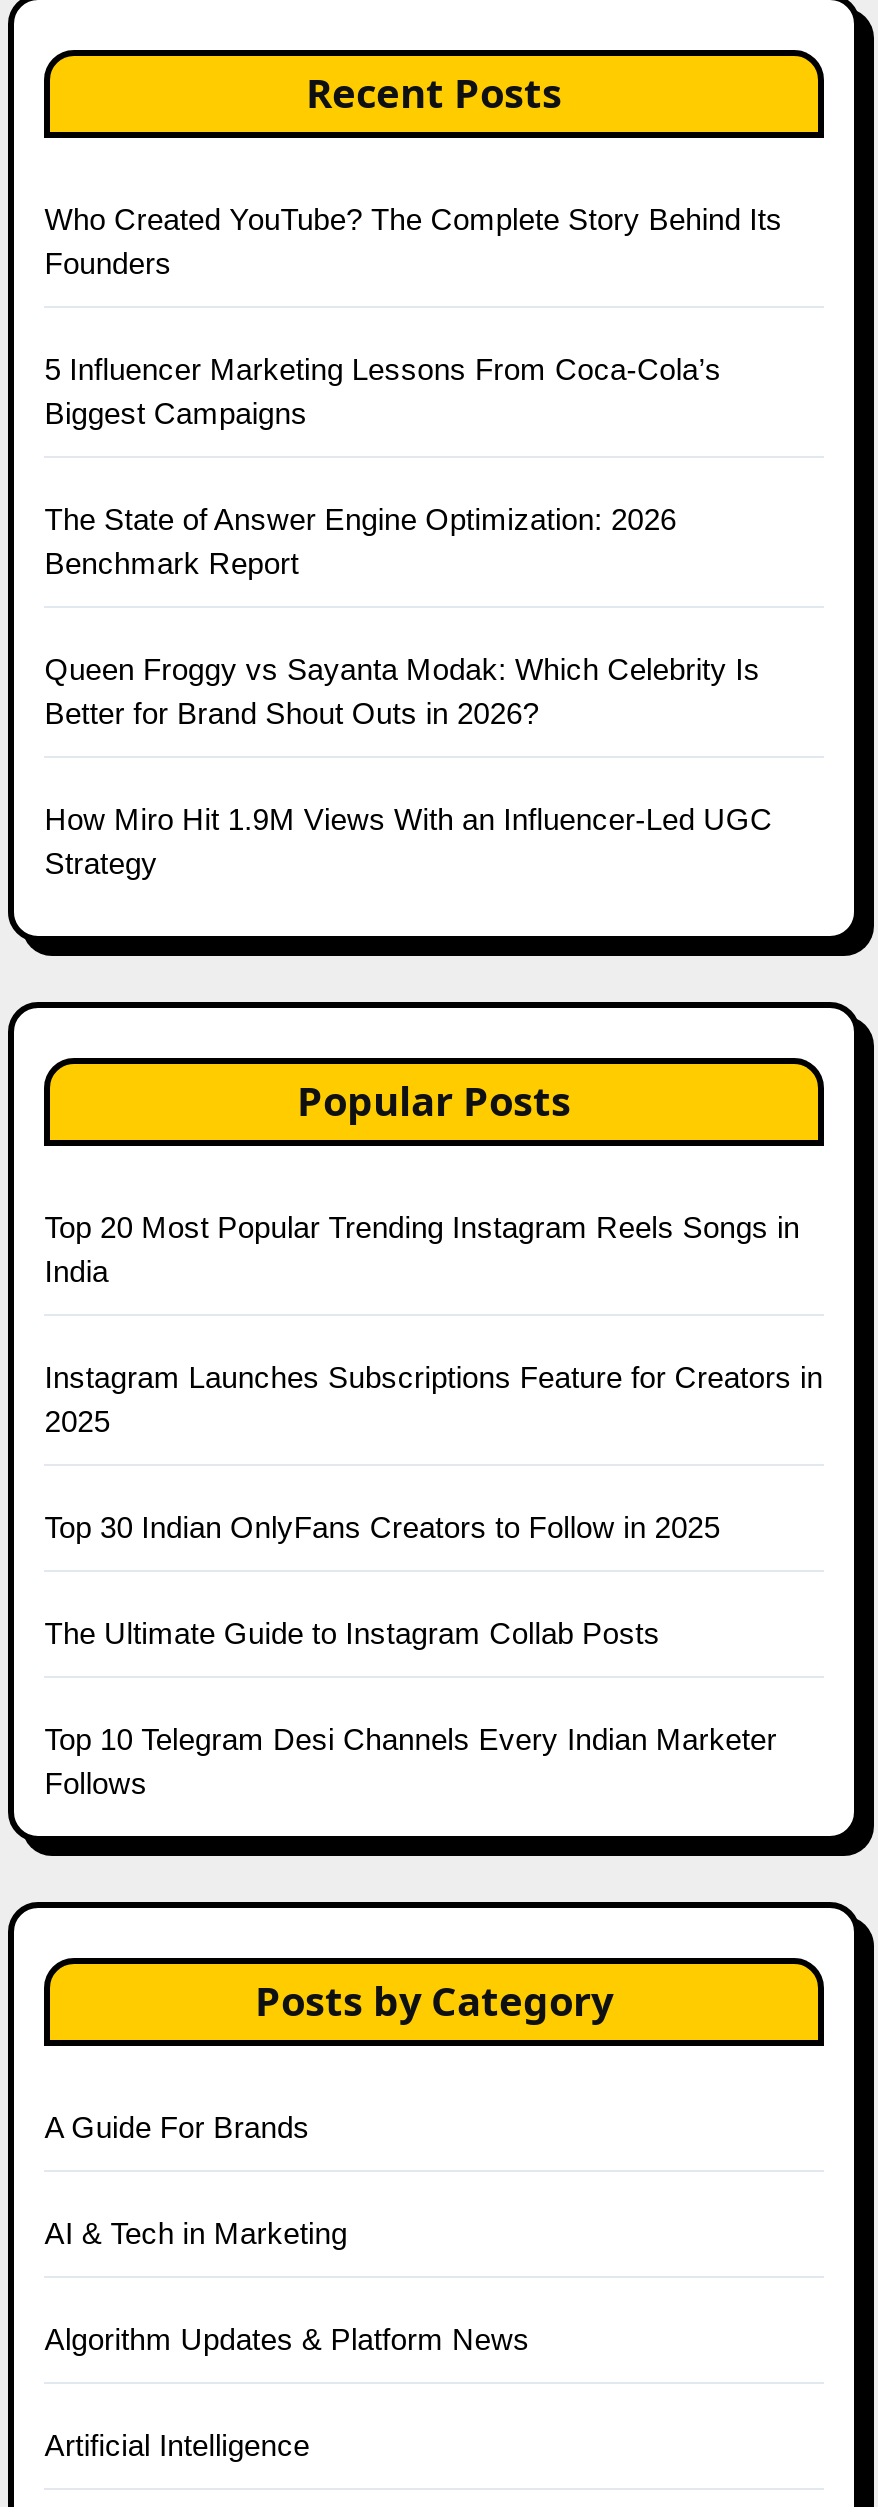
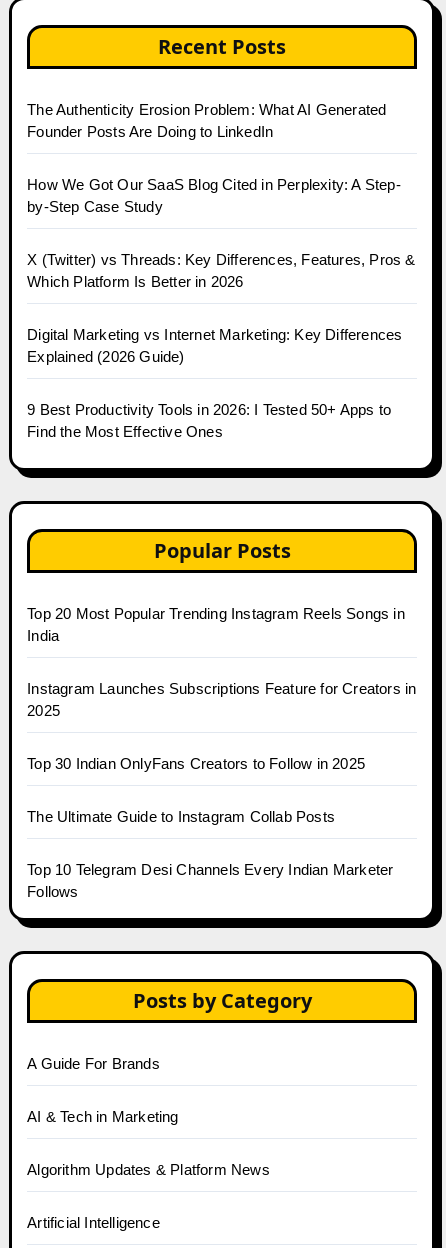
- Who Created YouTube? The Complete Story Behind Its
- Founders
+ The Authenticity Erosion Problem: What AI Generated
+ Founder Posts Are Doing to LinkedIn

- 5 Influencer Marketing Lessons From Coca-Cola’s
- Biggest Campaigns
+ How We Got Our SaaS Blog Cited in Perplexity: A Step-
+ by-Step Case Study

- The State of Answer Engine Optimization: 2026
- Benchmark Report
+ X (Twitter) vs Threads: Key Differences, Features, Pros &
+ Which Platform Is Better in 2026

- Queen Froggy vs Sayanta Modak: Which Celebrity Is
- Better for Brand Shout Outs in 2026?
+ Digital Marketing vs Internet Marketing: Key Differences
+ Explained (2026 Guide)

- How Miro Hit 1.9M Views With an Influencer-Led UGC
- Strategy
+ 9 Best Productivity Tools in 2026: I Tested 50+ Apps to
+ Find the Most Effective Ones
